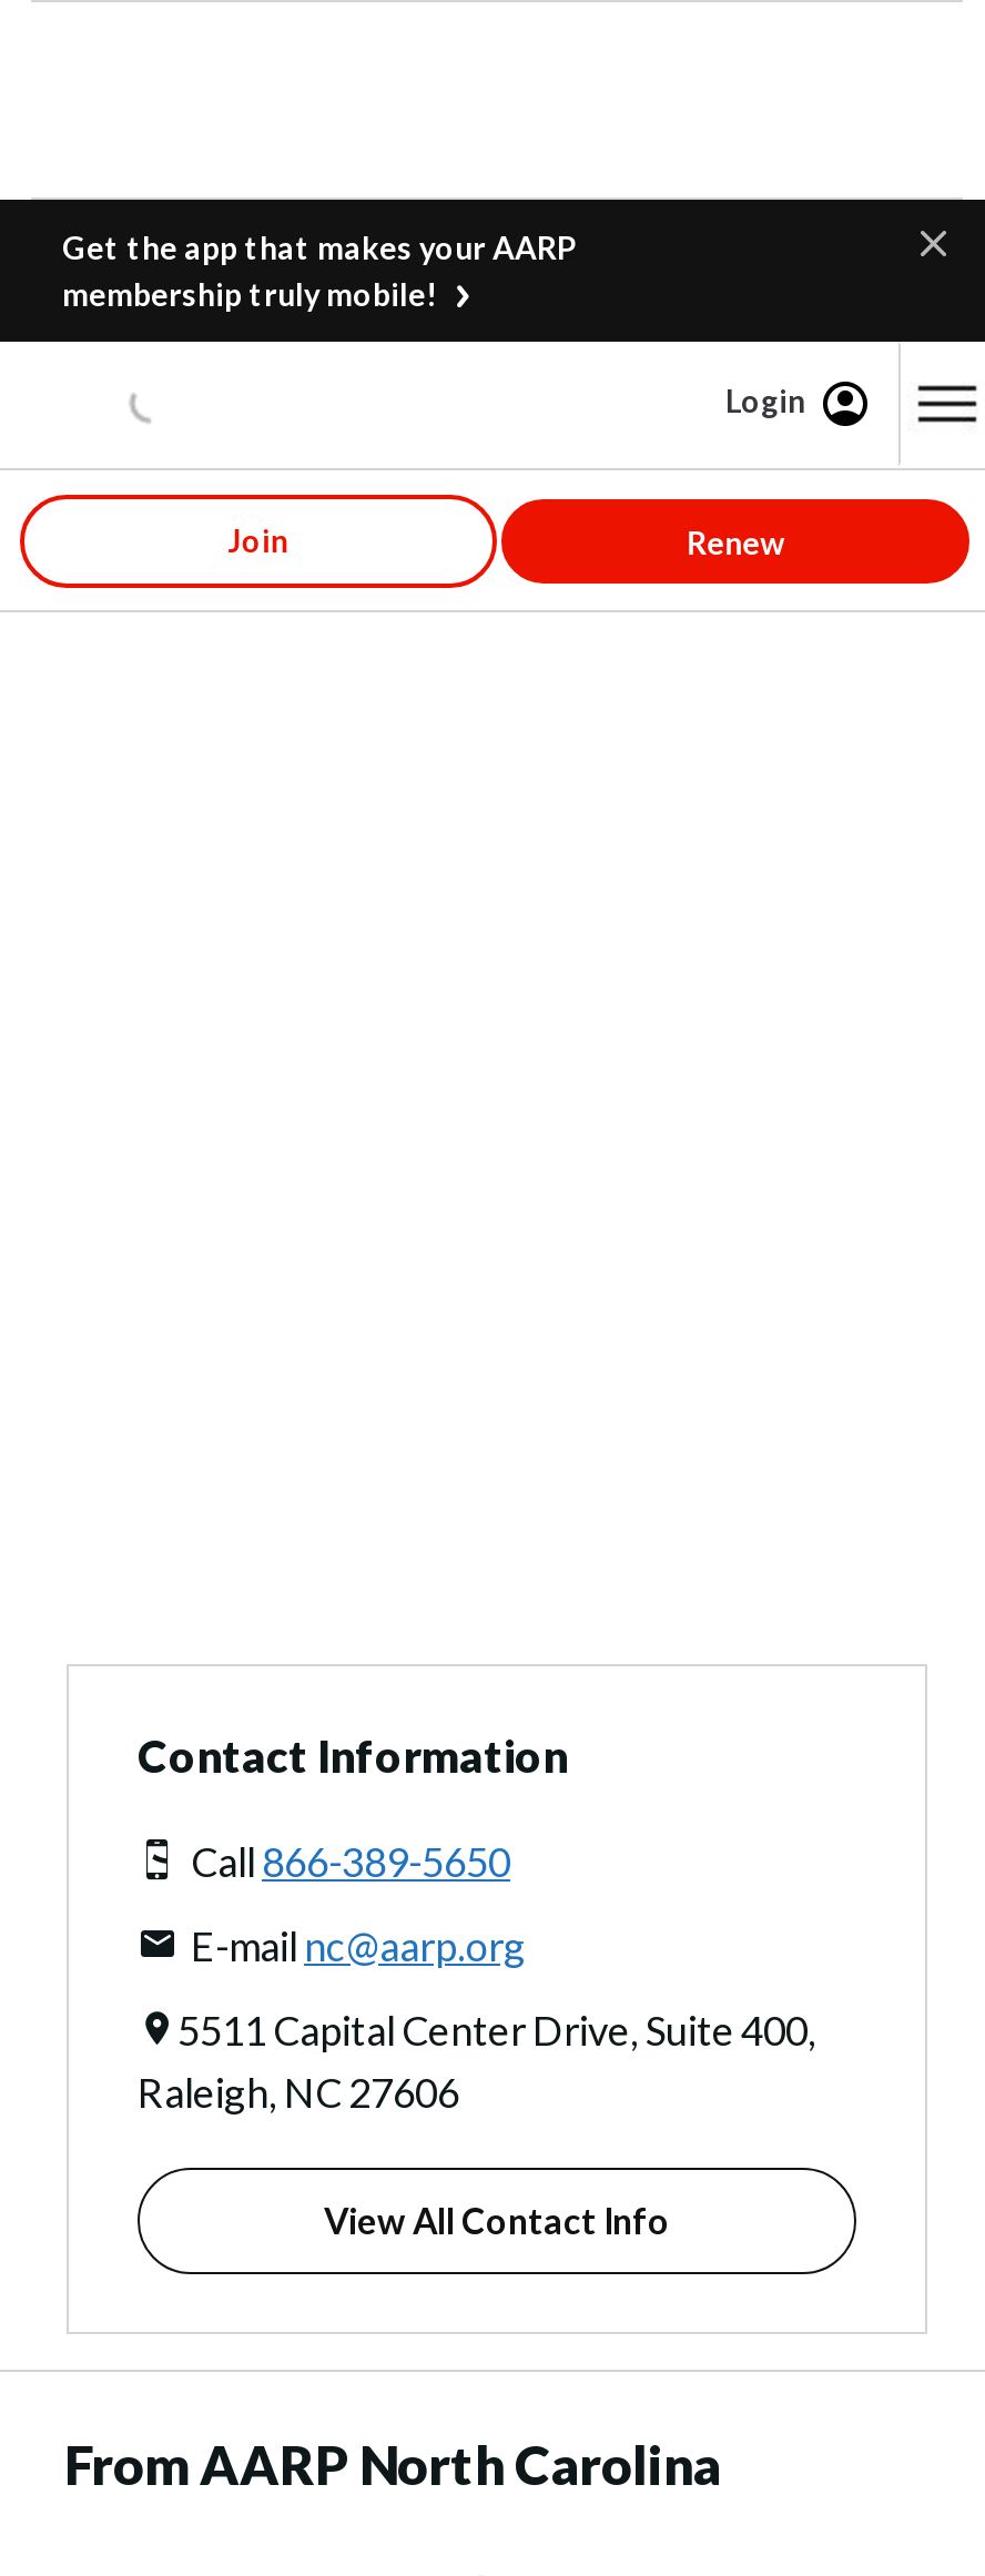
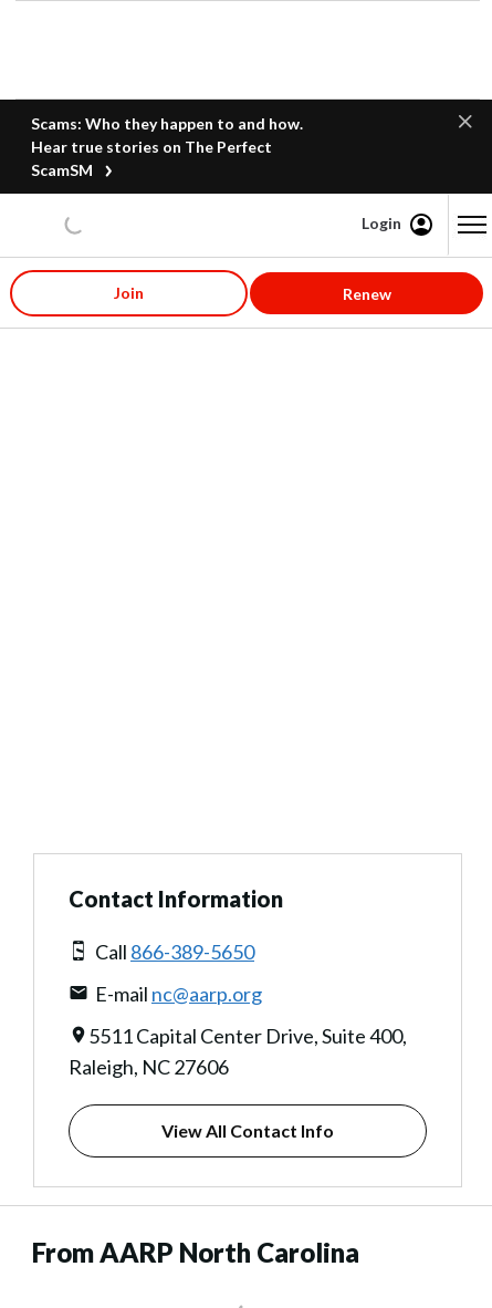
- Get the app that makes your AARP
- membership truly mobile!
+ Scams: Who they happen to and how.
+ Hear true stories on The Perfect
+ ScamSM
